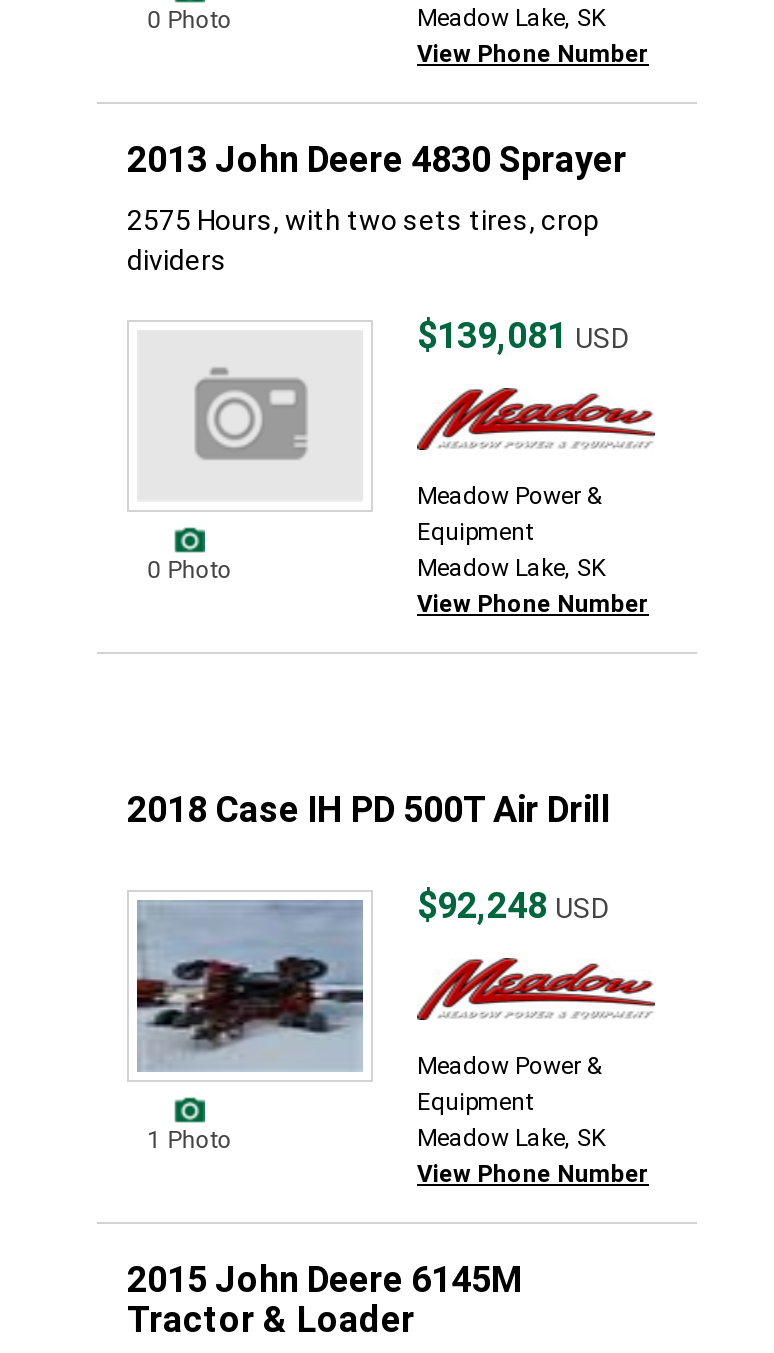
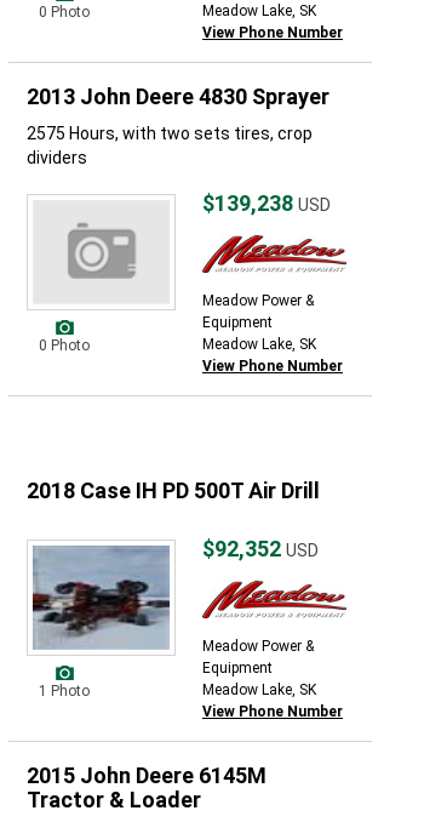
- $139,081 USD
+ $139,238 USD

- $92,248 USD
+ $92,352 USD
